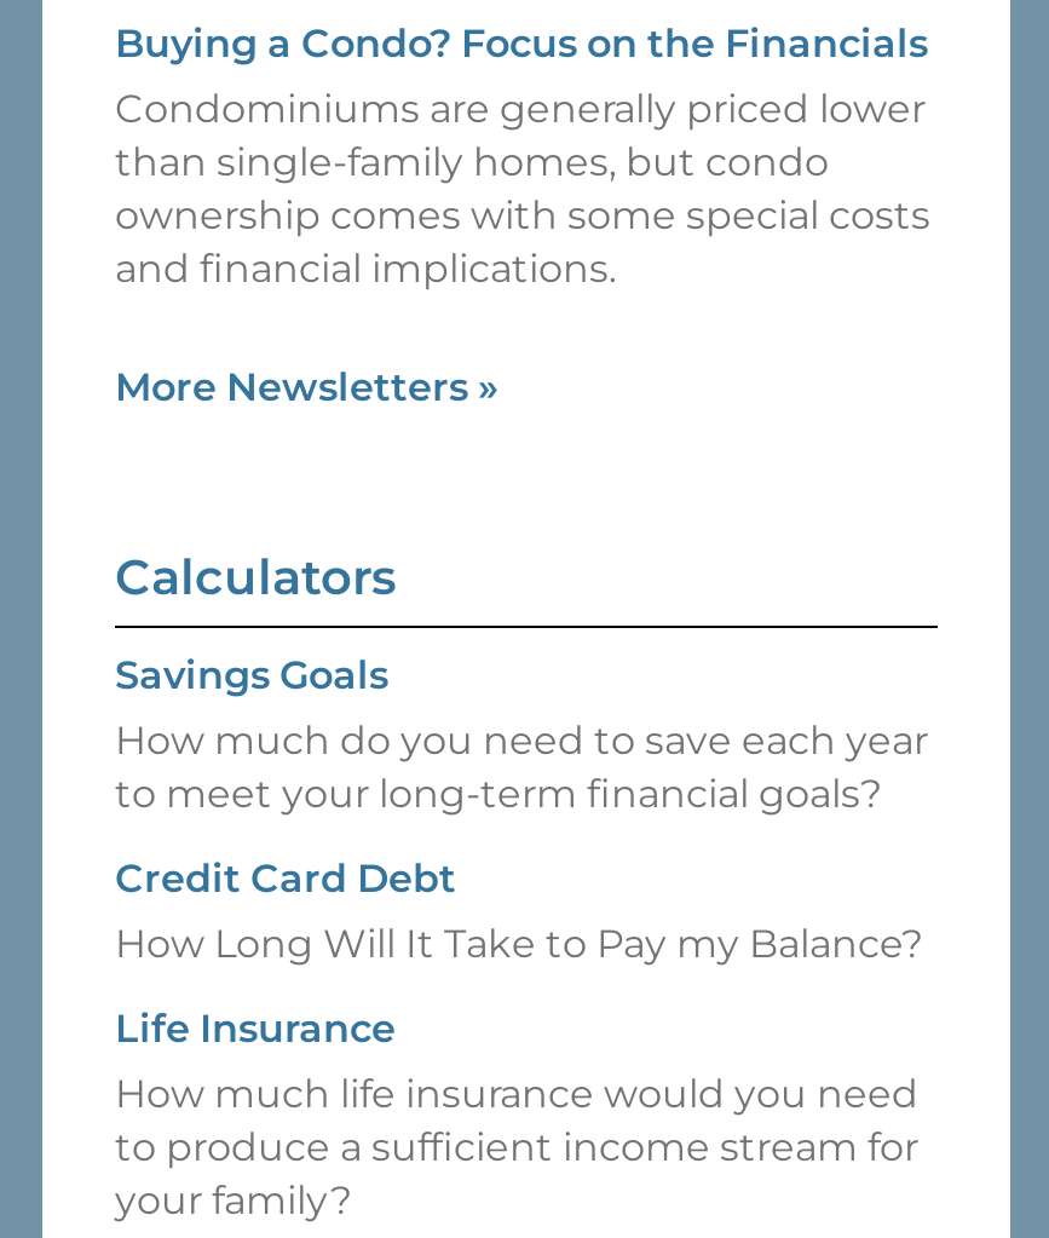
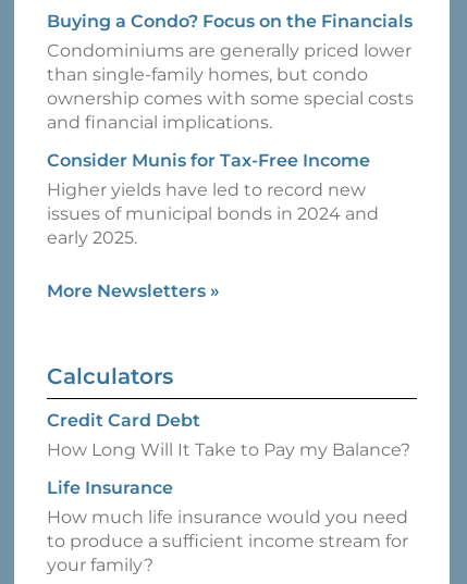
+ Consider Munis for Tax-Free Income
+ Higher yields have led to record new
+ issues of municipal bonds in 2024 and
+ early 2025.

moved down: More Newsletters» | Calculators

- Savings Goals
- How much do you need to save each year
- to meet your long-term financial goals?
